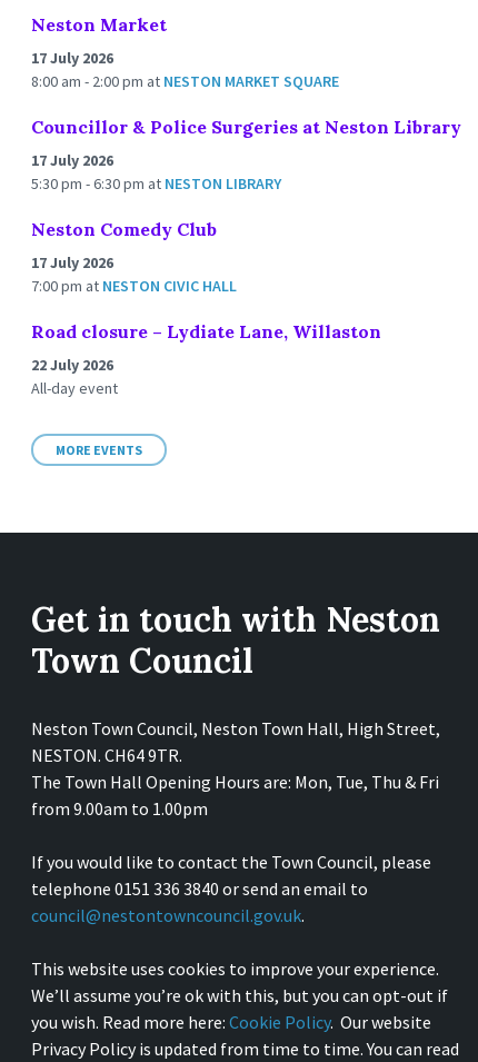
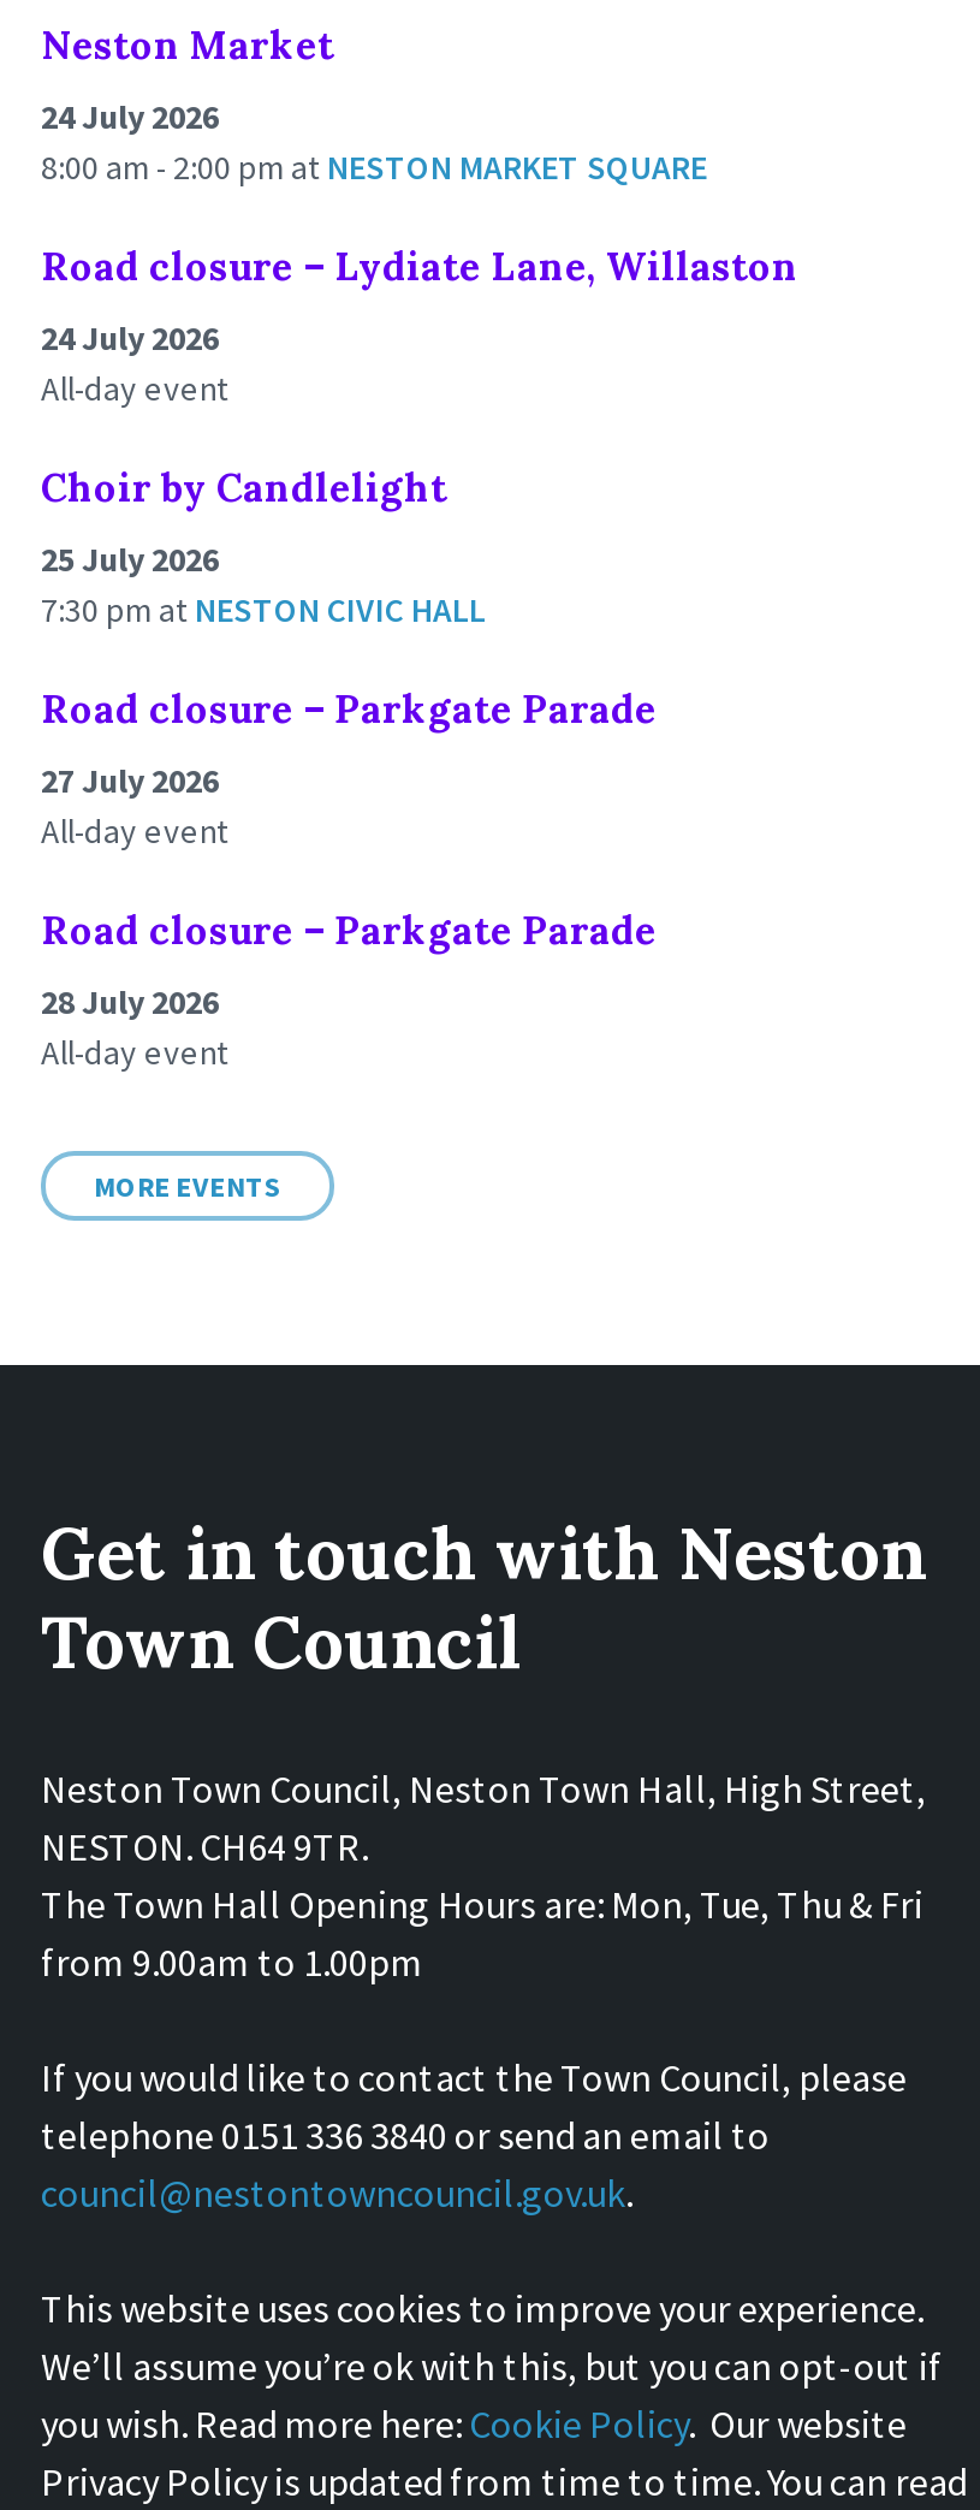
- 17 July 2026
+ 24 July 2026

- Councillor & Police Surgeries at Neston Library
- 17 July 2026
- 5:30 pm - 6:30 pm at NESTON LIBRARY
- Neston Comedy Club
- 17 July 2026
- 7:00 pm at NESTON CIVIC HALL

moved up: Road closure – Lydiate Lane, Willaston

- 22 July 2026
+ 24 July 2026
+ All-day event
+ Choir by Candlelight
+ 25 July 2026
+ 7:30 pm at NESTON CIVIC HALL
+ Road closure – Parkgate Parade
+ 27 July 2026
+ All-day event
+ Road closure – Parkgate Parade
+ 28 July 2026
